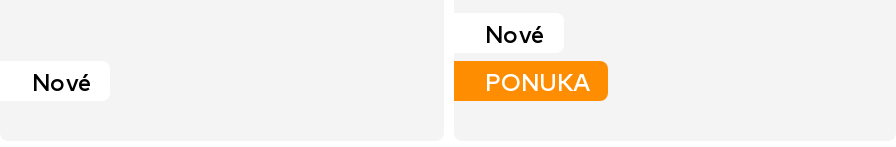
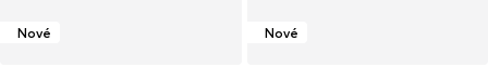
- PONUKA
